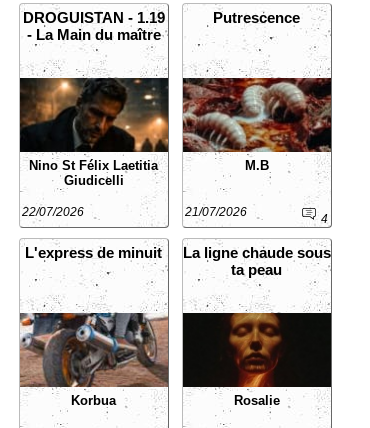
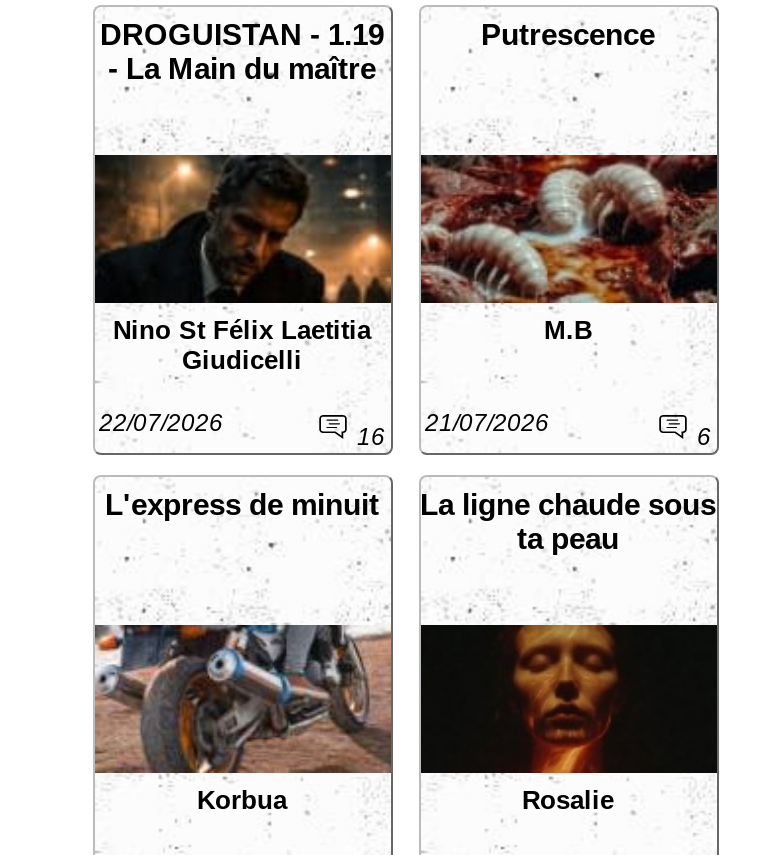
- 4
+ 6

+ 16
